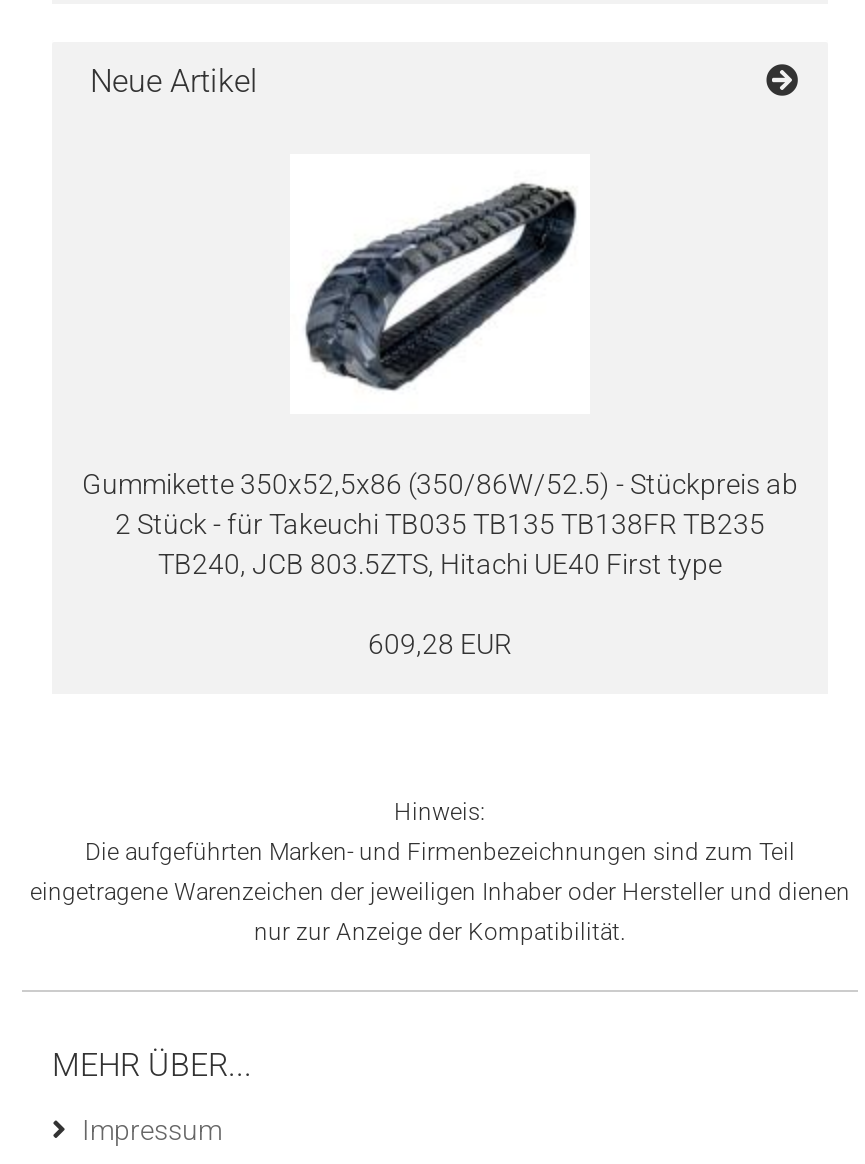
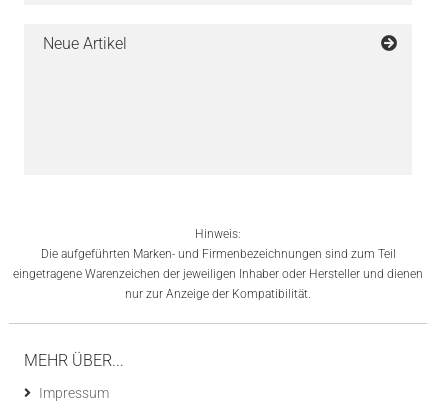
- [image]
- Gummikette 350x52,5x86 (350/86W/52.5) - Stückpreis ab
- 2 Stück - für Takeuchi TB035 TB135 TB138FR TB235
- TB240, JCB 803.5ZTS, Hitachi UE40 First type
- 609,28 EUR
